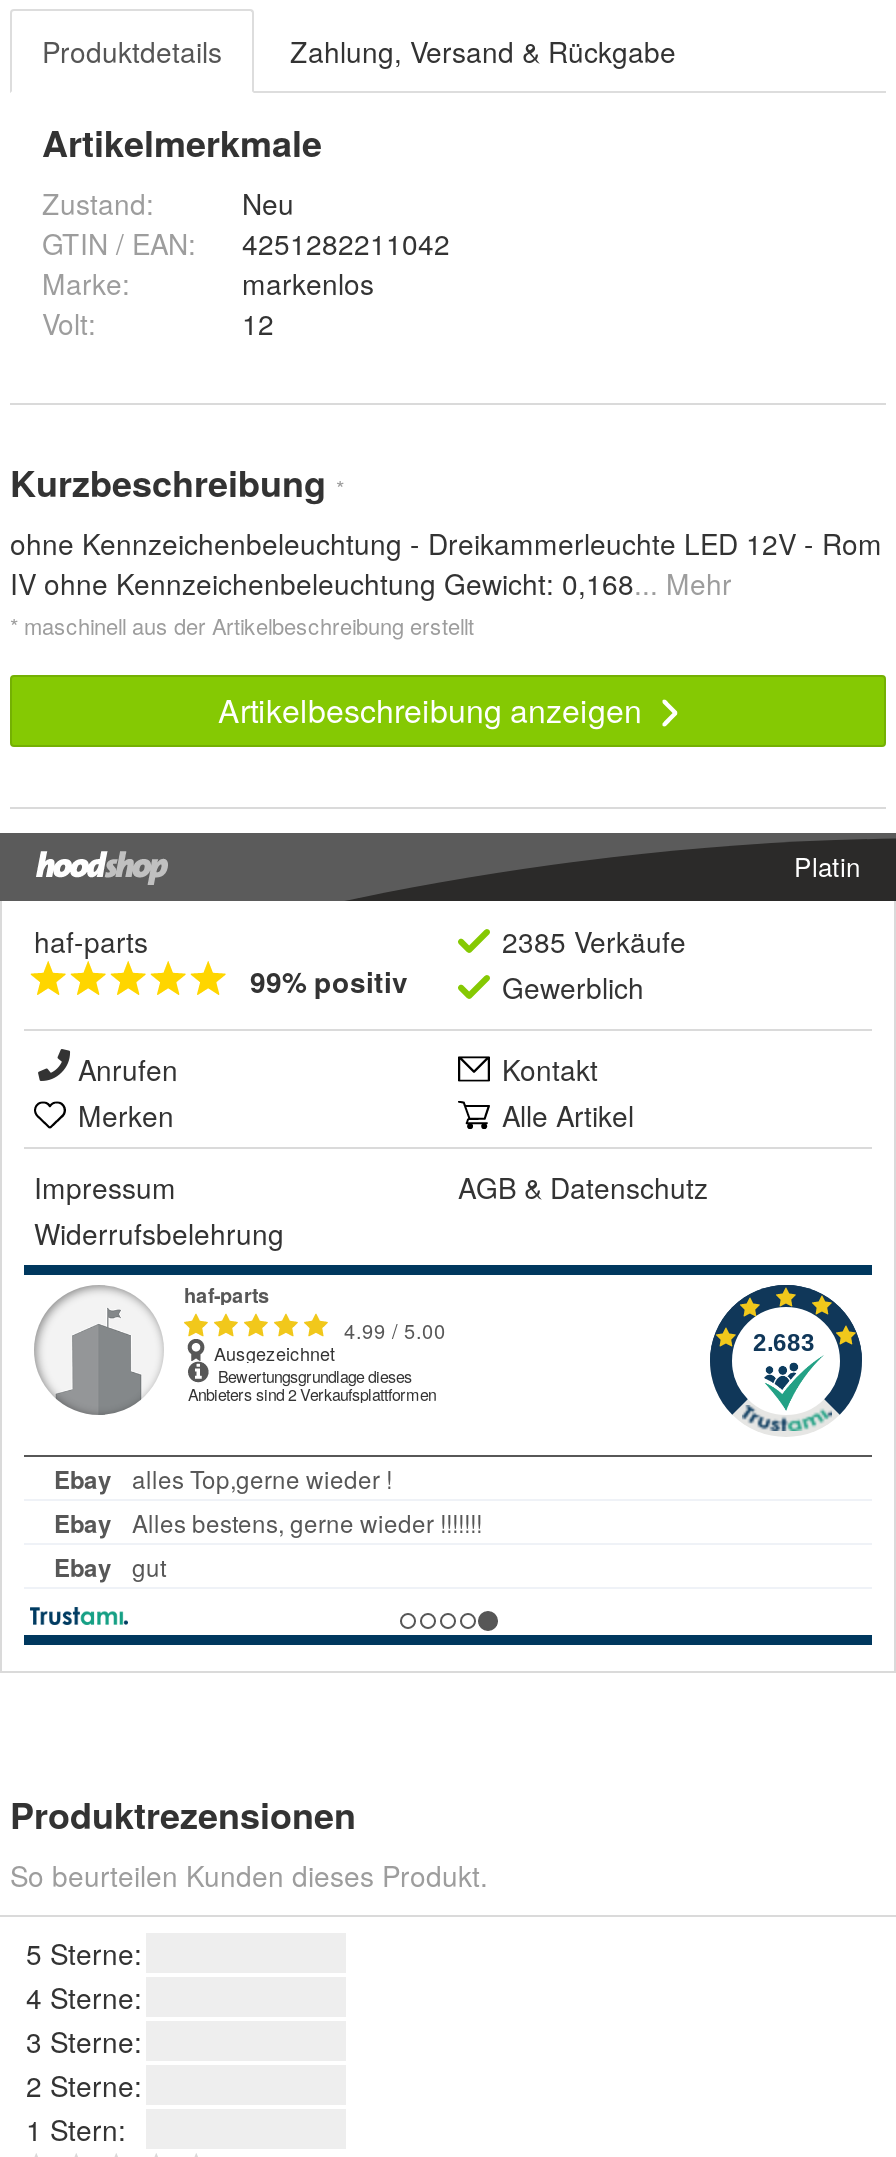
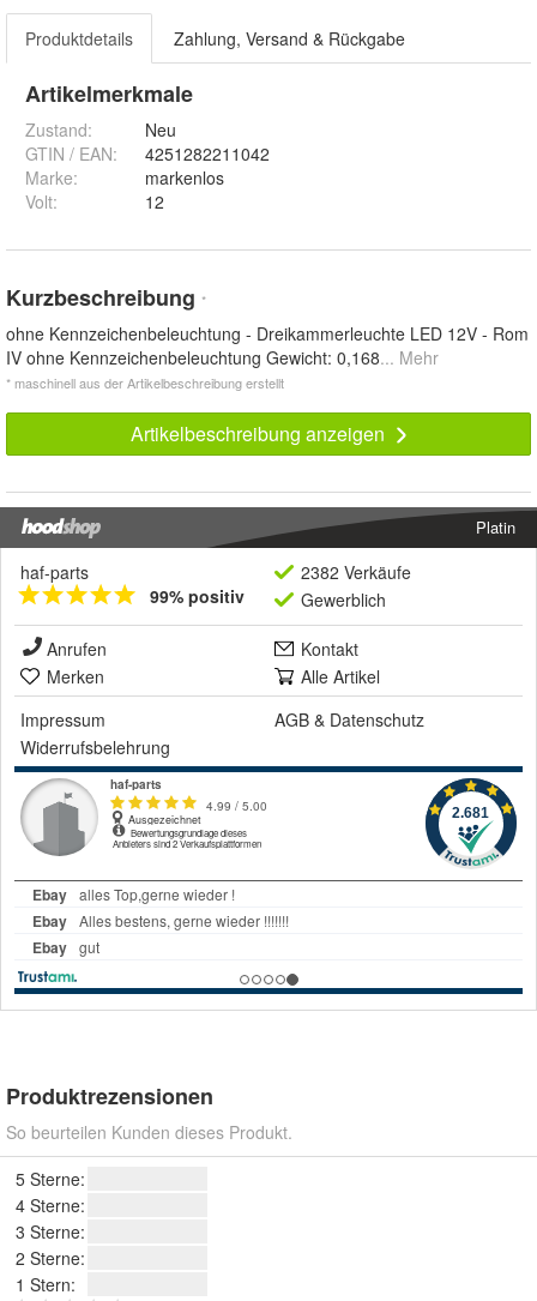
- 2385 Verkäufe
+ 2382 Verkäufe
